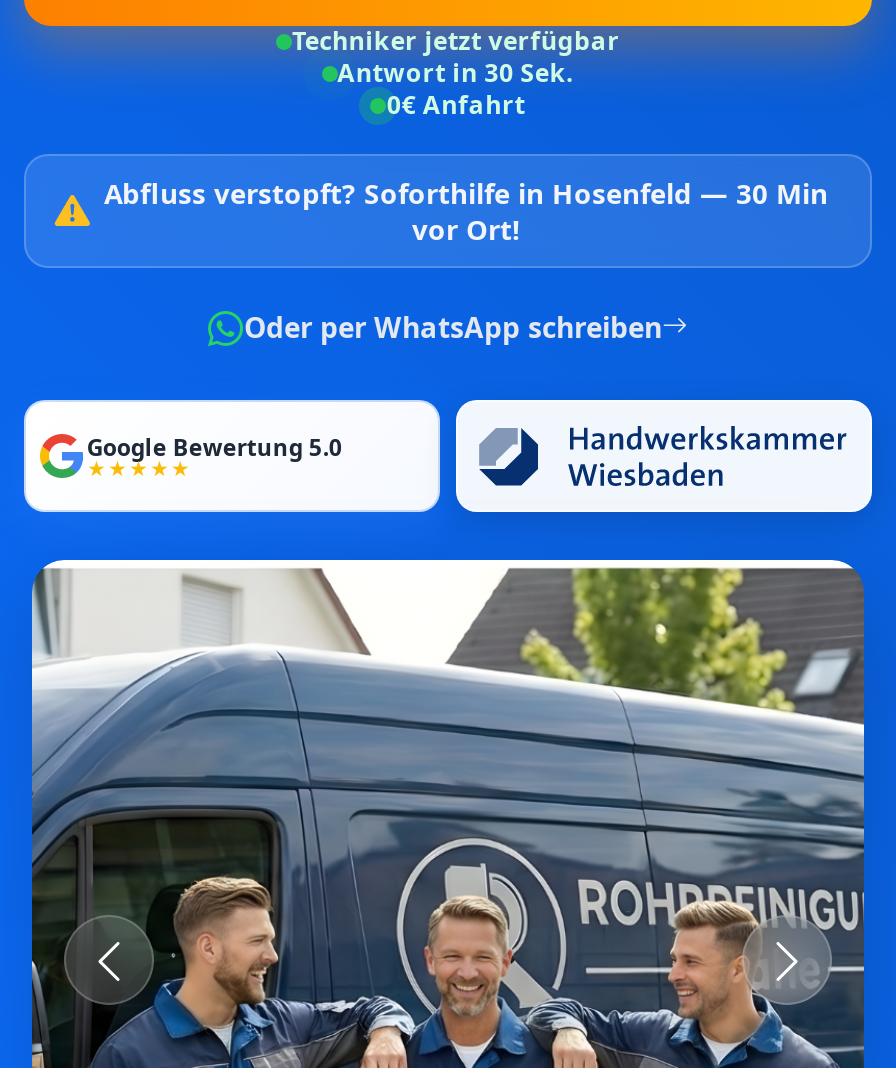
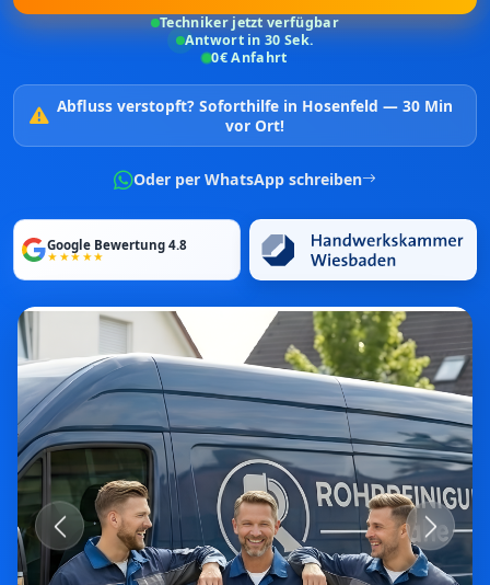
- Google Bewertung 5.0
+ Google Bewertung 4.8
